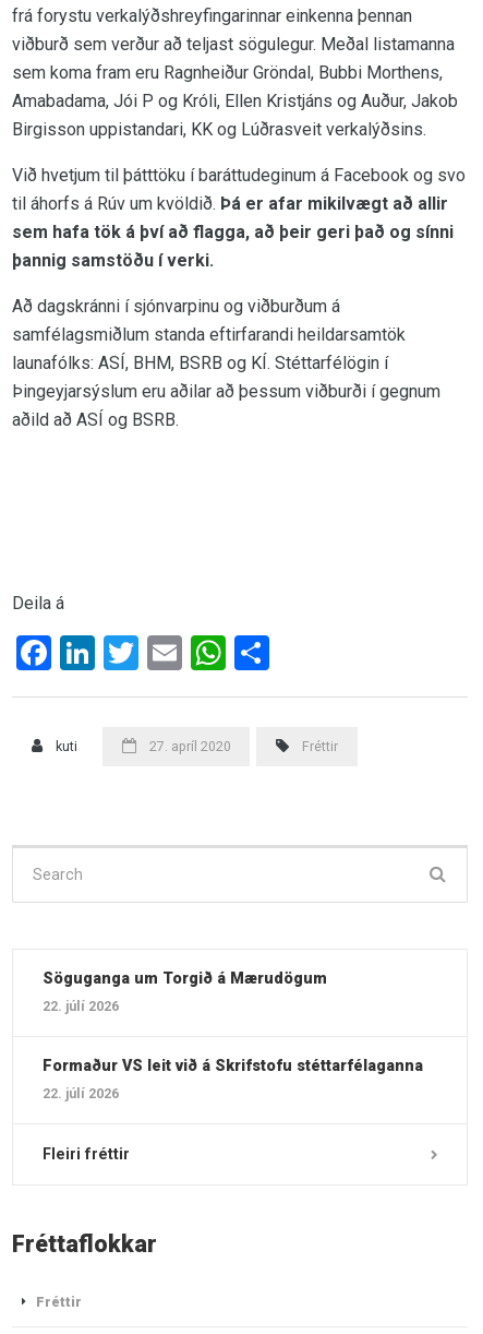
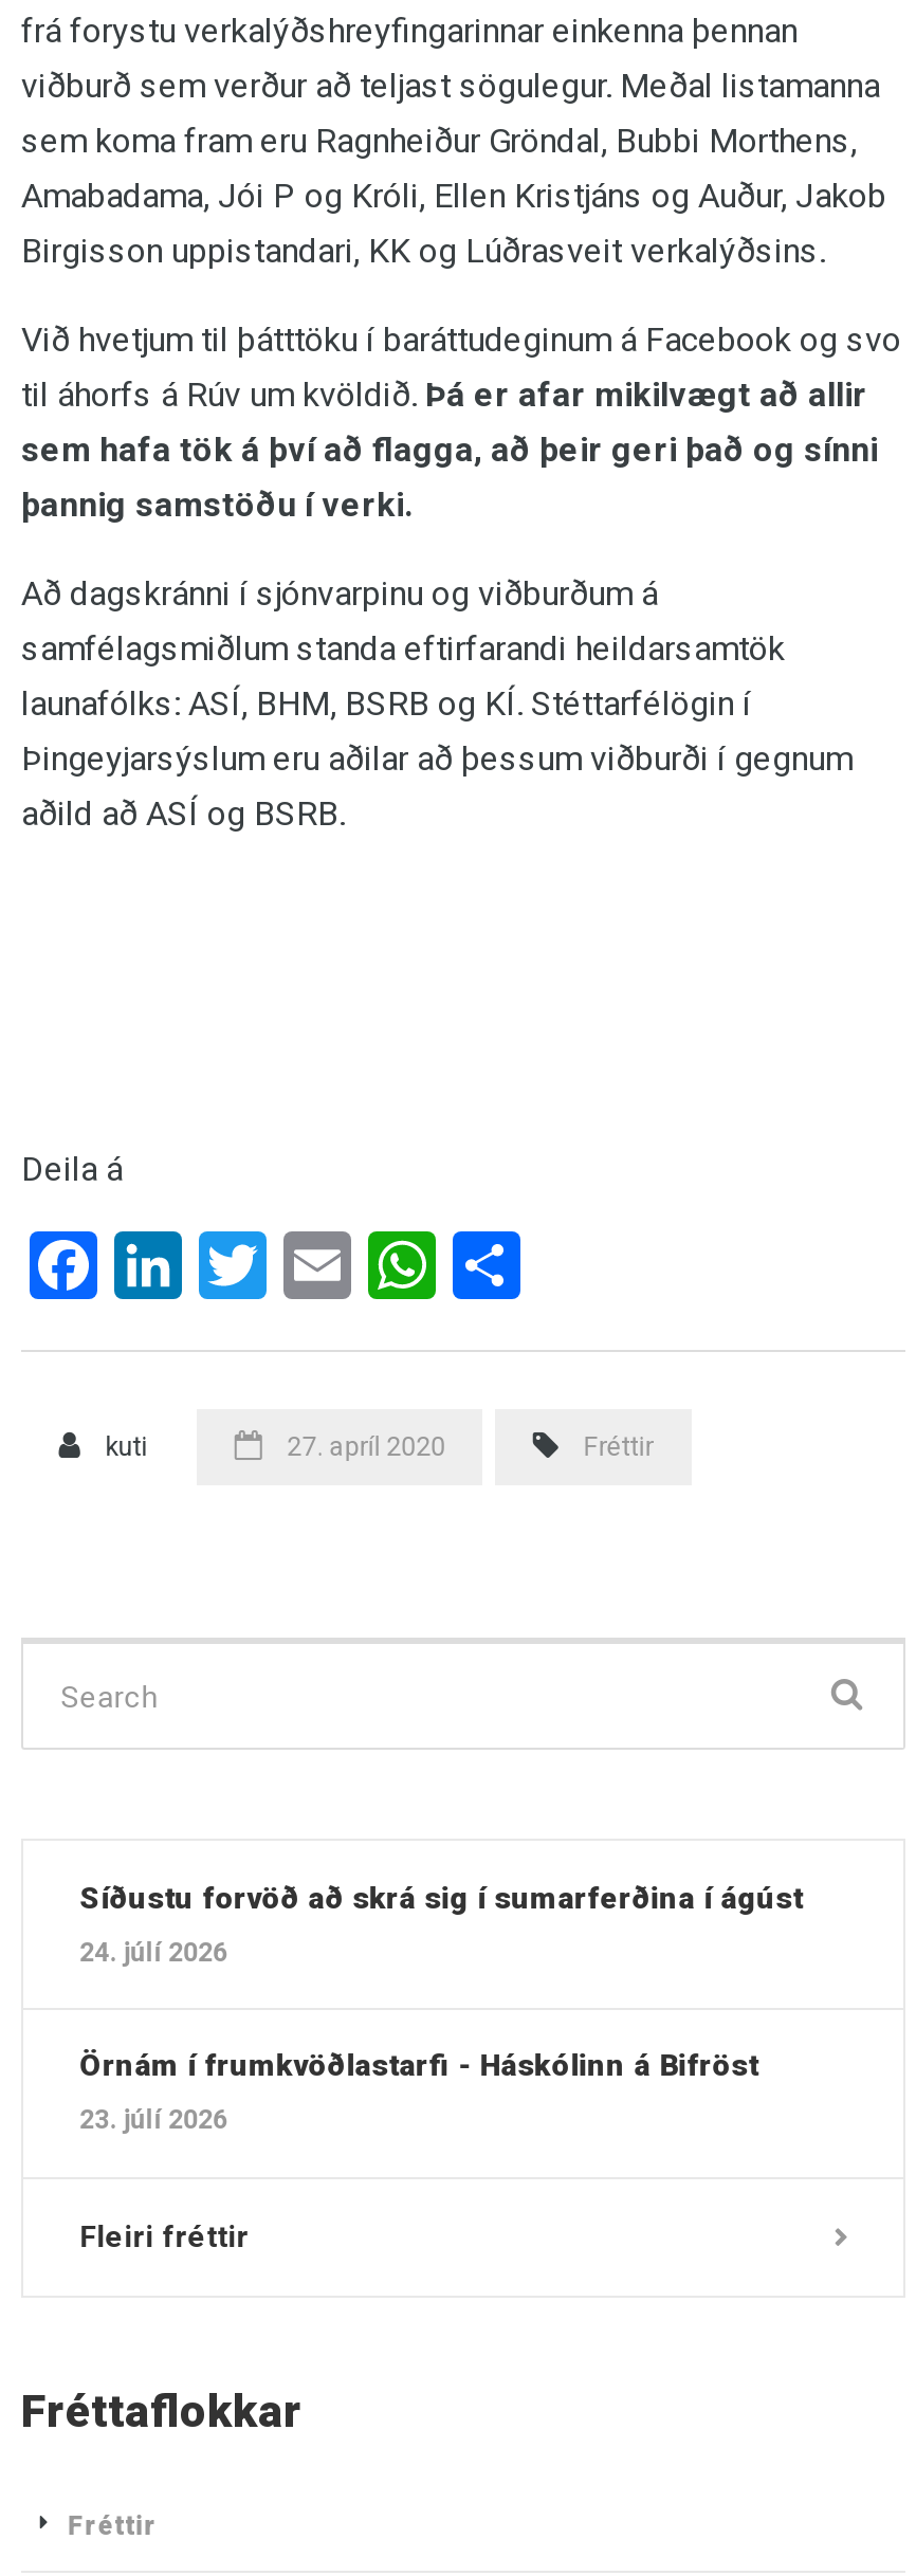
- Söguganga um Torgið á Mærudögum
+ Síðustu forvöð að skrá sig í sumarferðina í ágúst

- 22. júlí 2026
+ 24. júlí 2026

- Formaður VS leit við á Skrifstofu stéttarfélaganna
+ Örnám í frumkvöðlastarfi - Háskólinn á Bifröst

- 22. júlí 2026
+ 23. júlí 2026
